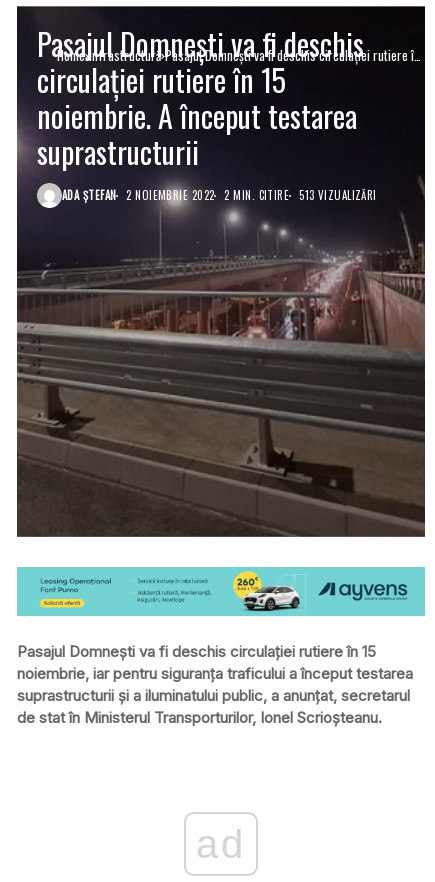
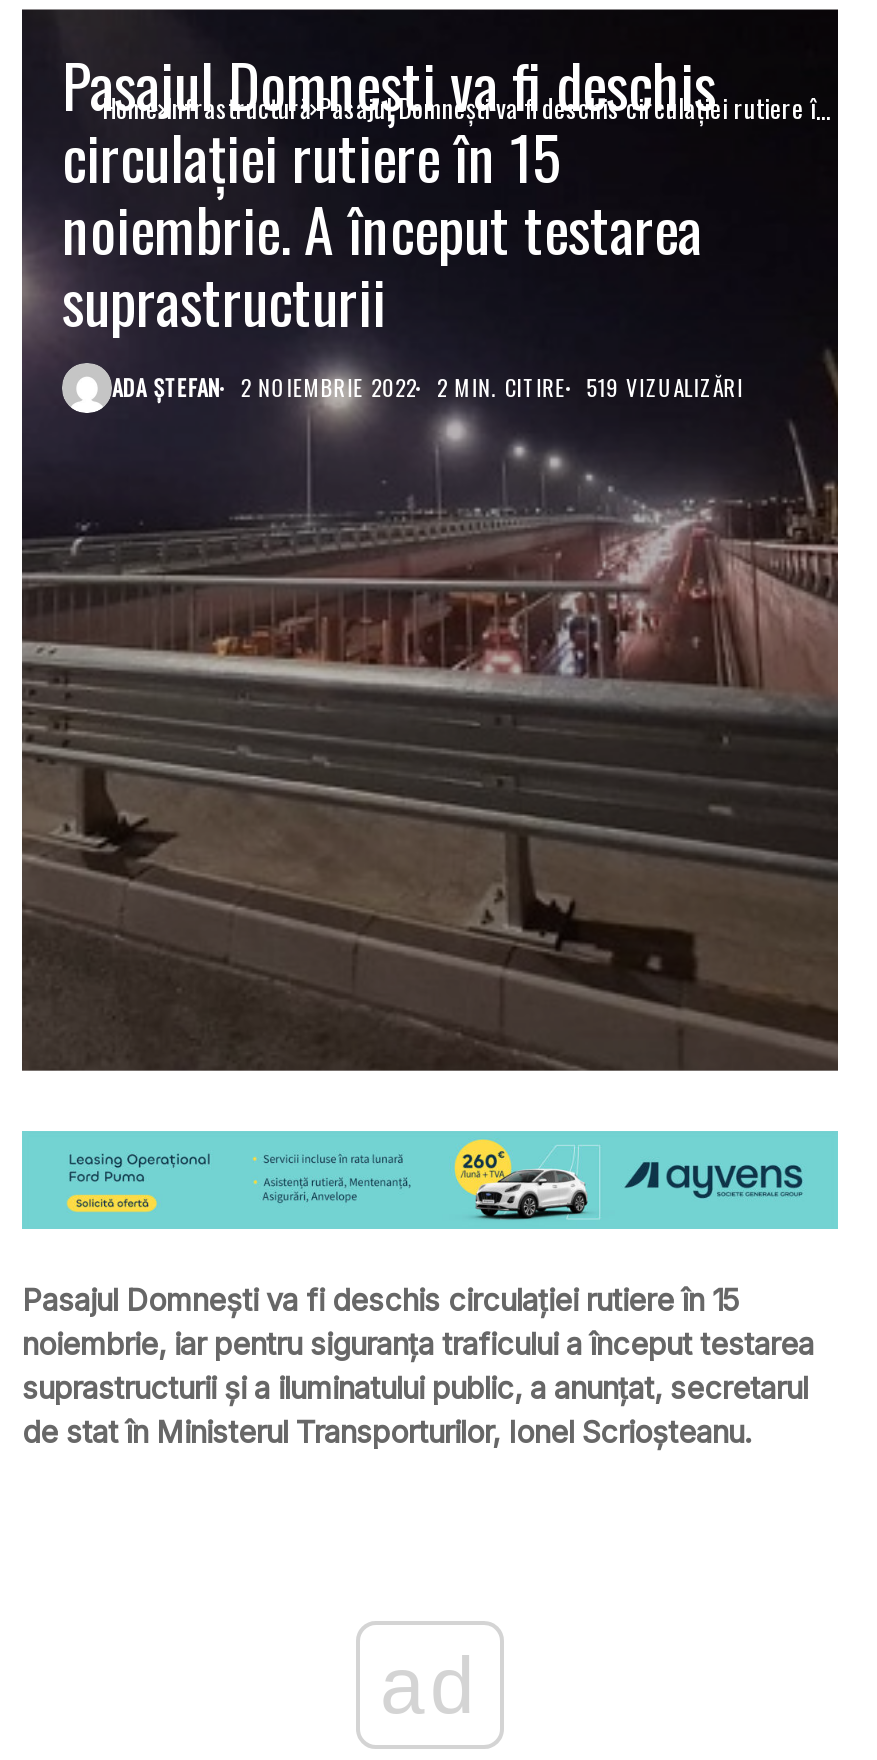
- ADA ȘTEFAN 2 NOIEMBRIE 2022 2 MIN. CITIRE 513 VIZUALIZĂRI
+ ADA ȘTEFAN 2 NOIEMBRIE 2022 2 MIN. CITIRE 519 VIZUALIZĂRI
